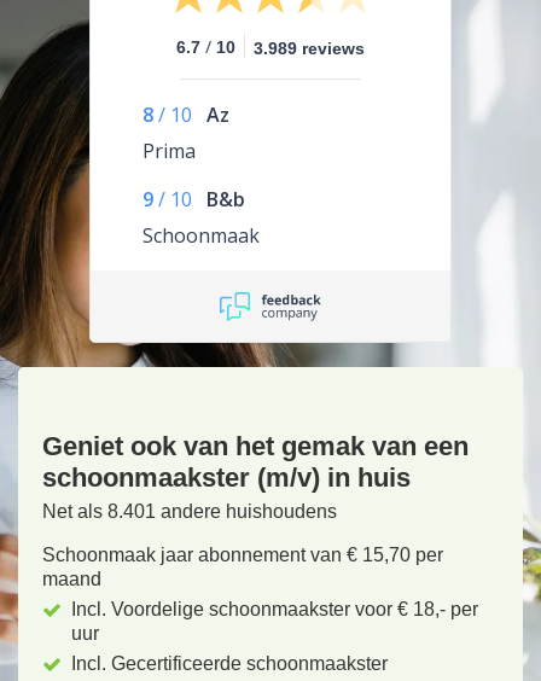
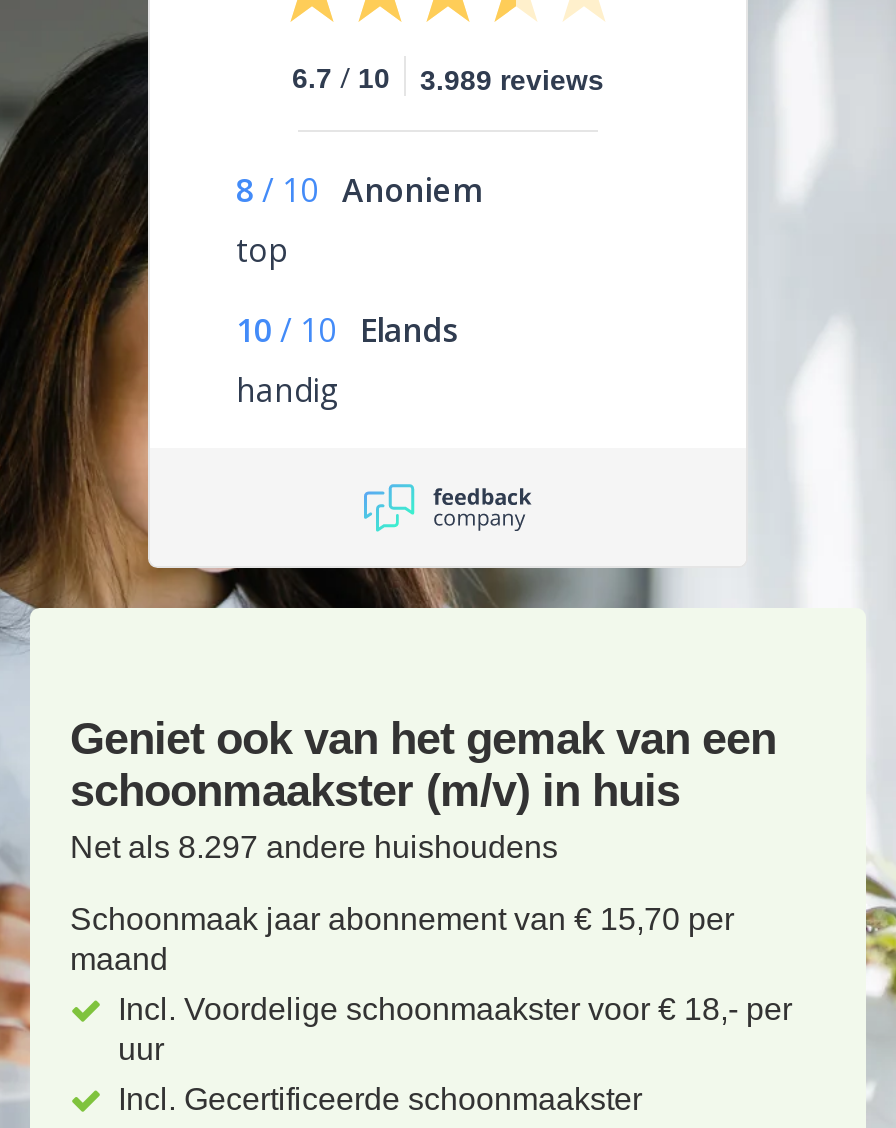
- 8 / 10 Az
- Prima
+ 8 / 10 Anoniem
+ top

- 9 / 10 B&b
- Schoonmaak
+ 10 / 10 Elands
+ handig

- Net als 8.401 andere huishoudens
+ Net als 8.297 andere huishoudens
